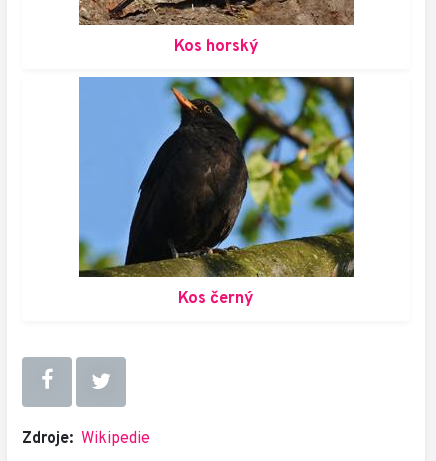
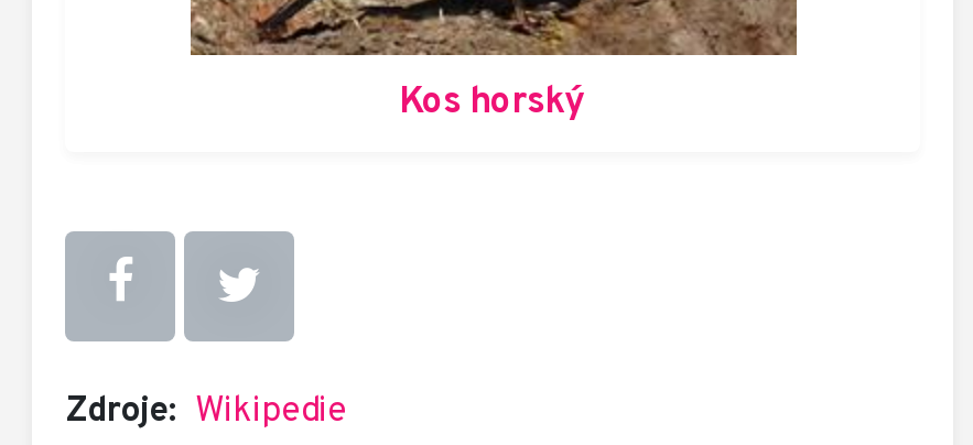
- [image]
- Kos černý
